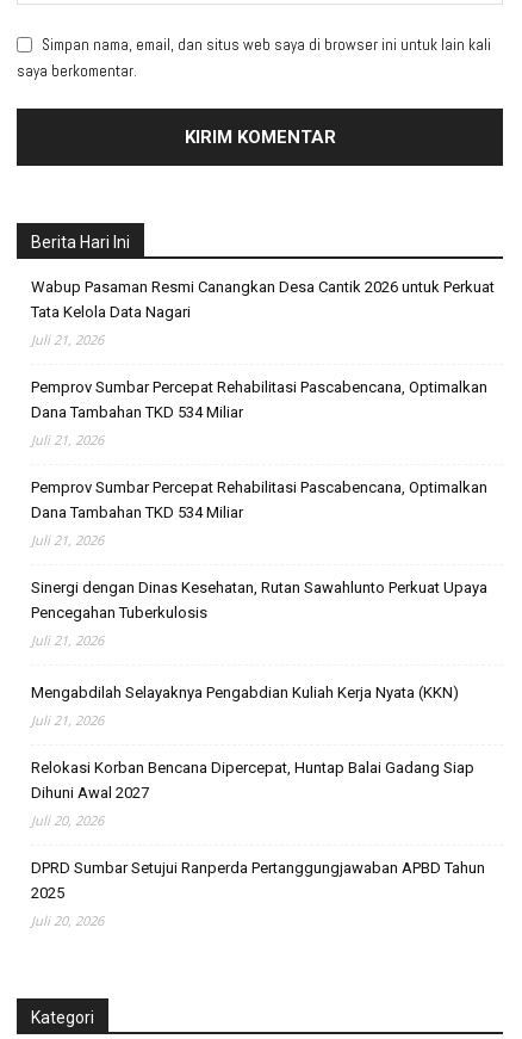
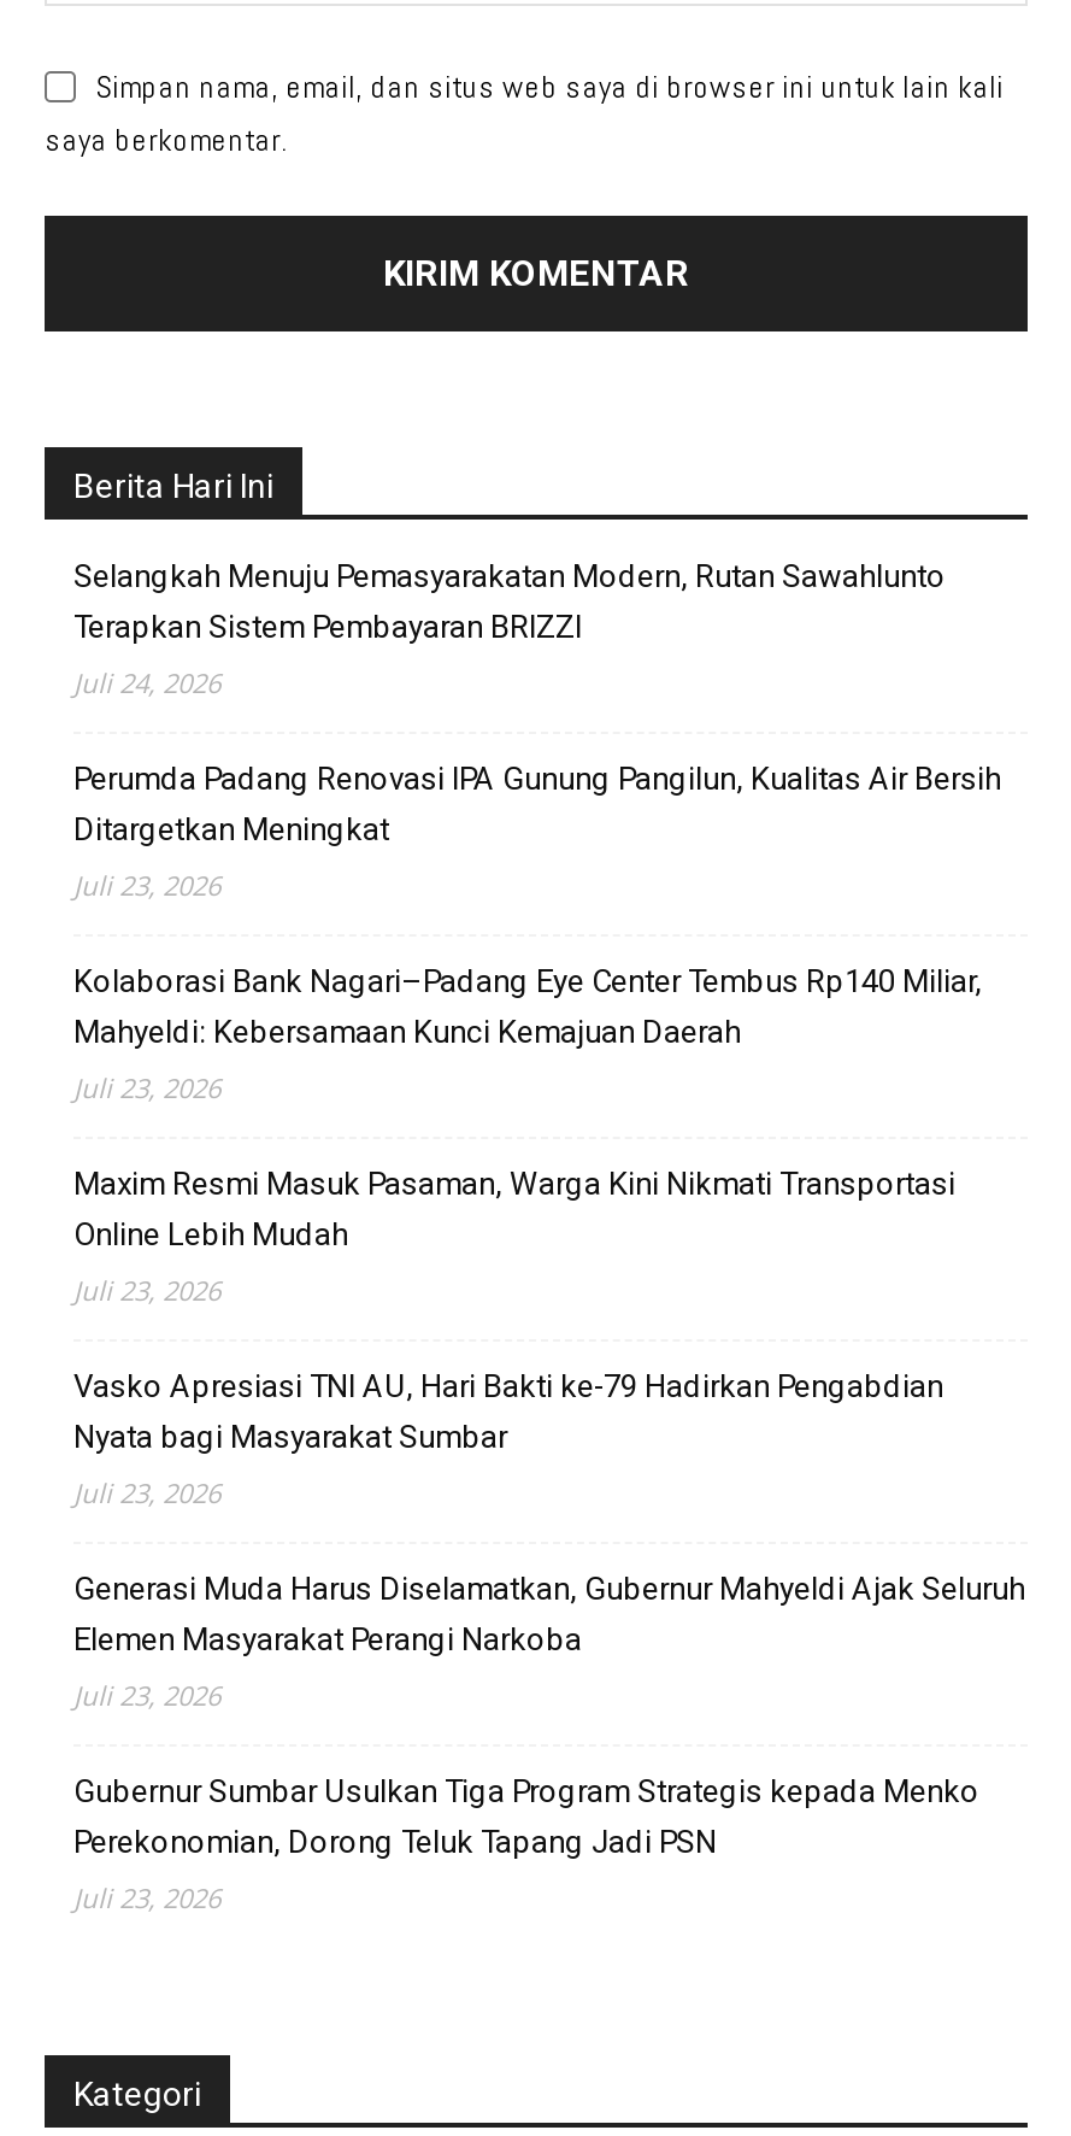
- Wabup Pasaman Resmi Canangkan Desa Cantik 2026 untuk Perkuat
- Tata Kelola Data Nagari
+ Selangkah Menuju Pemasyarakatan Modern, Rutan Sawahlunto
+ Terapkan Sistem Pembayaran BRIZZI

- Juli 21, 2026
+ Juli 24, 2026

- Pemprov Sumbar Percepat Rehabilitasi Pascabencana, Optimalkan
- Dana Tambahan TKD 534 Miliar
+ Perumda Padang Renovasi IPA Gunung Pangilun, Kualitas Air Bersih
+ Ditargetkan Meningkat

- Juli 21, 2026
+ Juli 23, 2026

- Pemprov Sumbar Percepat Rehabilitasi Pascabencana, Optimalkan
- Dana Tambahan TKD 534 Miliar
+ Kolaborasi Bank Nagari–Padang Eye Center Tembus Rp140 Miliar,
+ Mahyeldi: Kebersamaan Kunci Kemajuan Daerah

- Juli 21, 2026
+ Juli 23, 2026

- Sinergi dengan Dinas Kesehatan, Rutan Sawahlunto Perkuat Upaya
- Pencegahan Tuberkulosis
+ Maxim Resmi Masuk Pasaman, Warga Kini Nikmati Transportasi
+ Online Lebih Mudah

- Juli 21, 2026
+ Juli 23, 2026

- Mengabdilah Selayaknya Pengabdian Kuliah Kerja Nyata (KKN)
+ Vasko Apresiasi TNI AU, Hari Bakti ke-79 Hadirkan Pengabdian
+ Nyata bagi Masyarakat Sumbar

- Juli 21, 2026
+ Juli 23, 2026

- Relokasi Korban Bencana Dipercepat, Huntap Balai Gadang Siap
- Dihuni Awal 2027
+ Generasi Muda Harus Diselamatkan, Gubernur Mahyeldi Ajak Seluruh
+ Elemen Masyarakat Perangi Narkoba

- Juli 20, 2026
+ Juli 23, 2026

- DPRD Sumbar Setujui Ranperda Pertanggungjawaban APBD Tahun
- 2025
+ Gubernur Sumbar Usulkan Tiga Program Strategis kepada Menko
+ Perekonomian, Dorong Teluk Tapang Jadi PSN

- Juli 20, 2026
+ Juli 23, 2026
